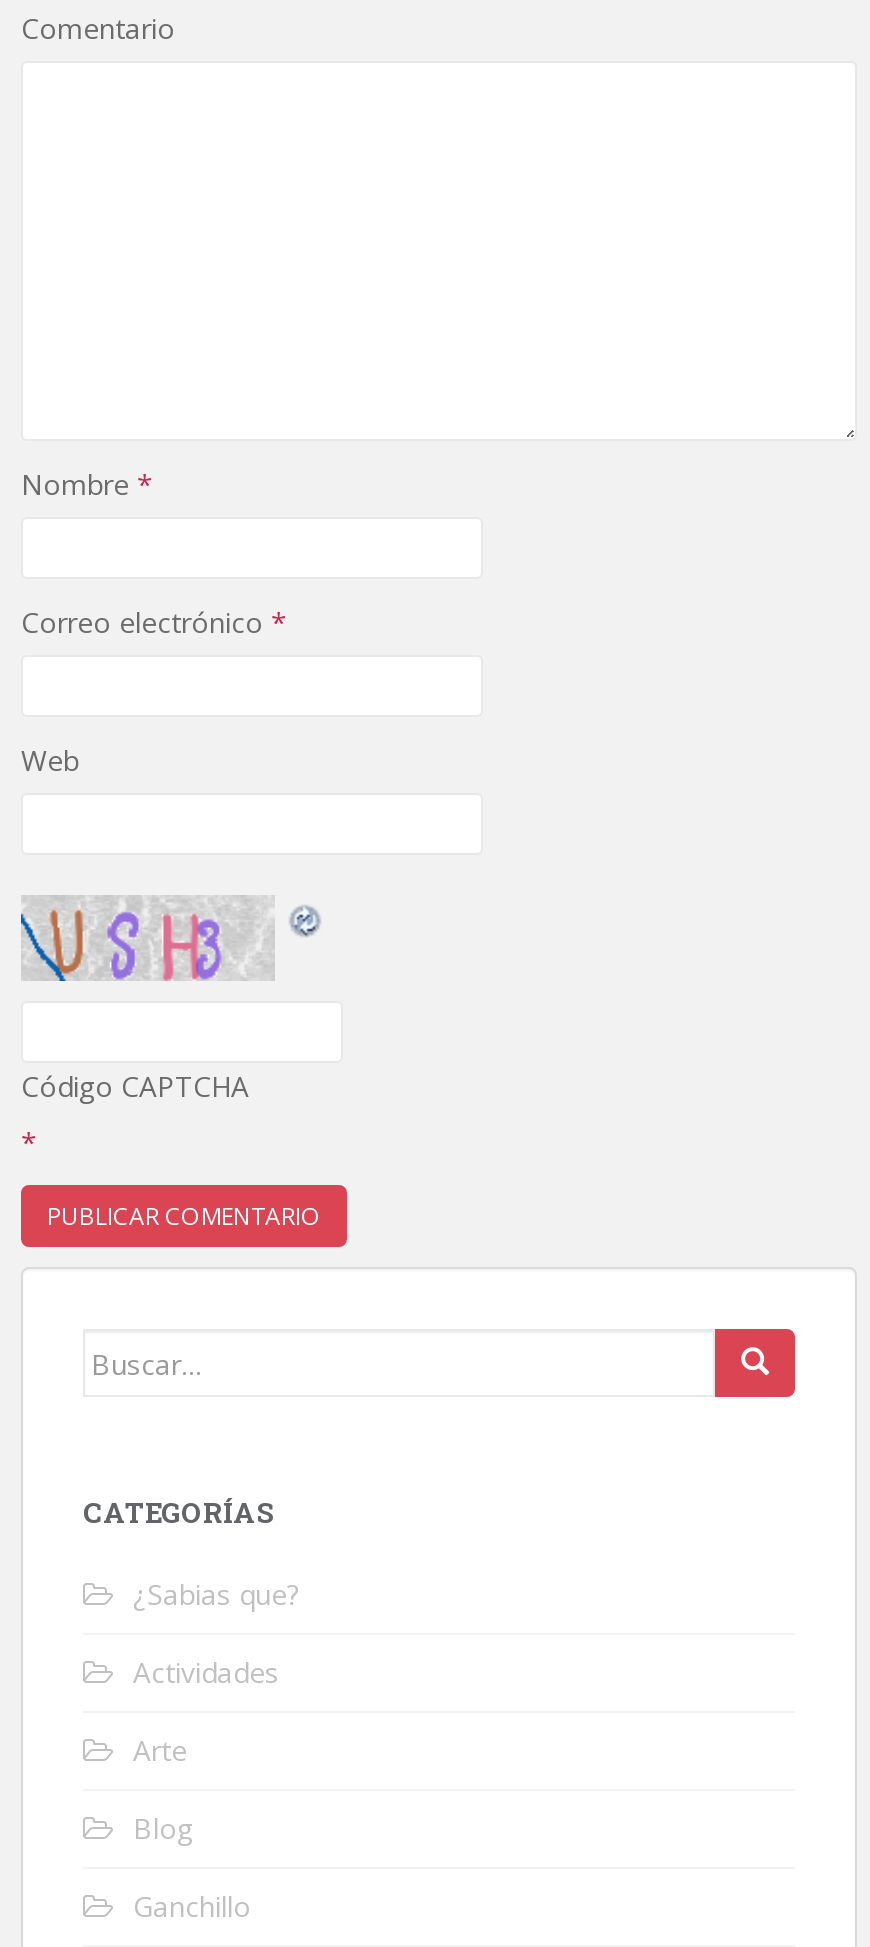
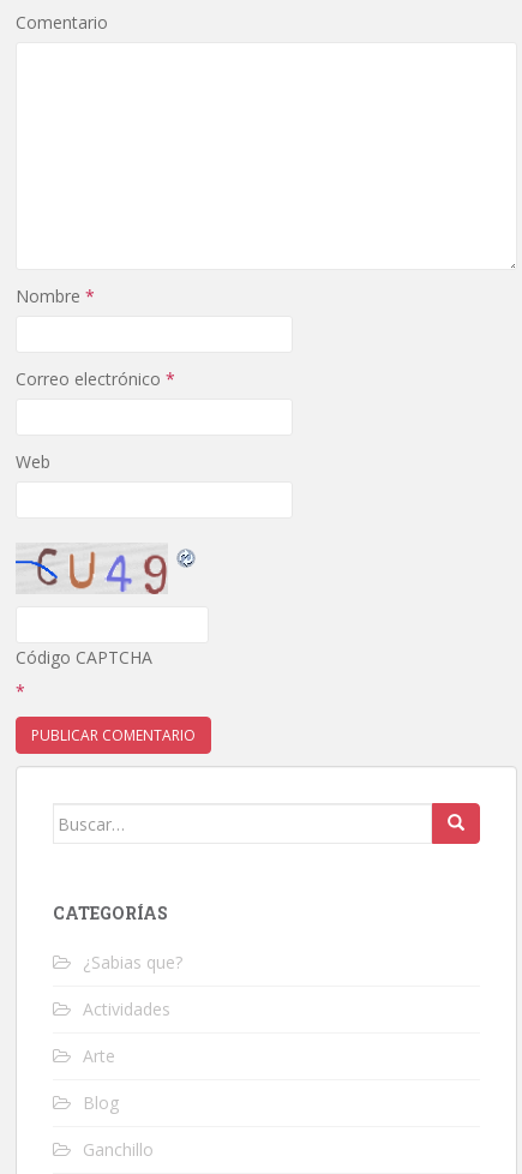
- [image]
+ [image]
